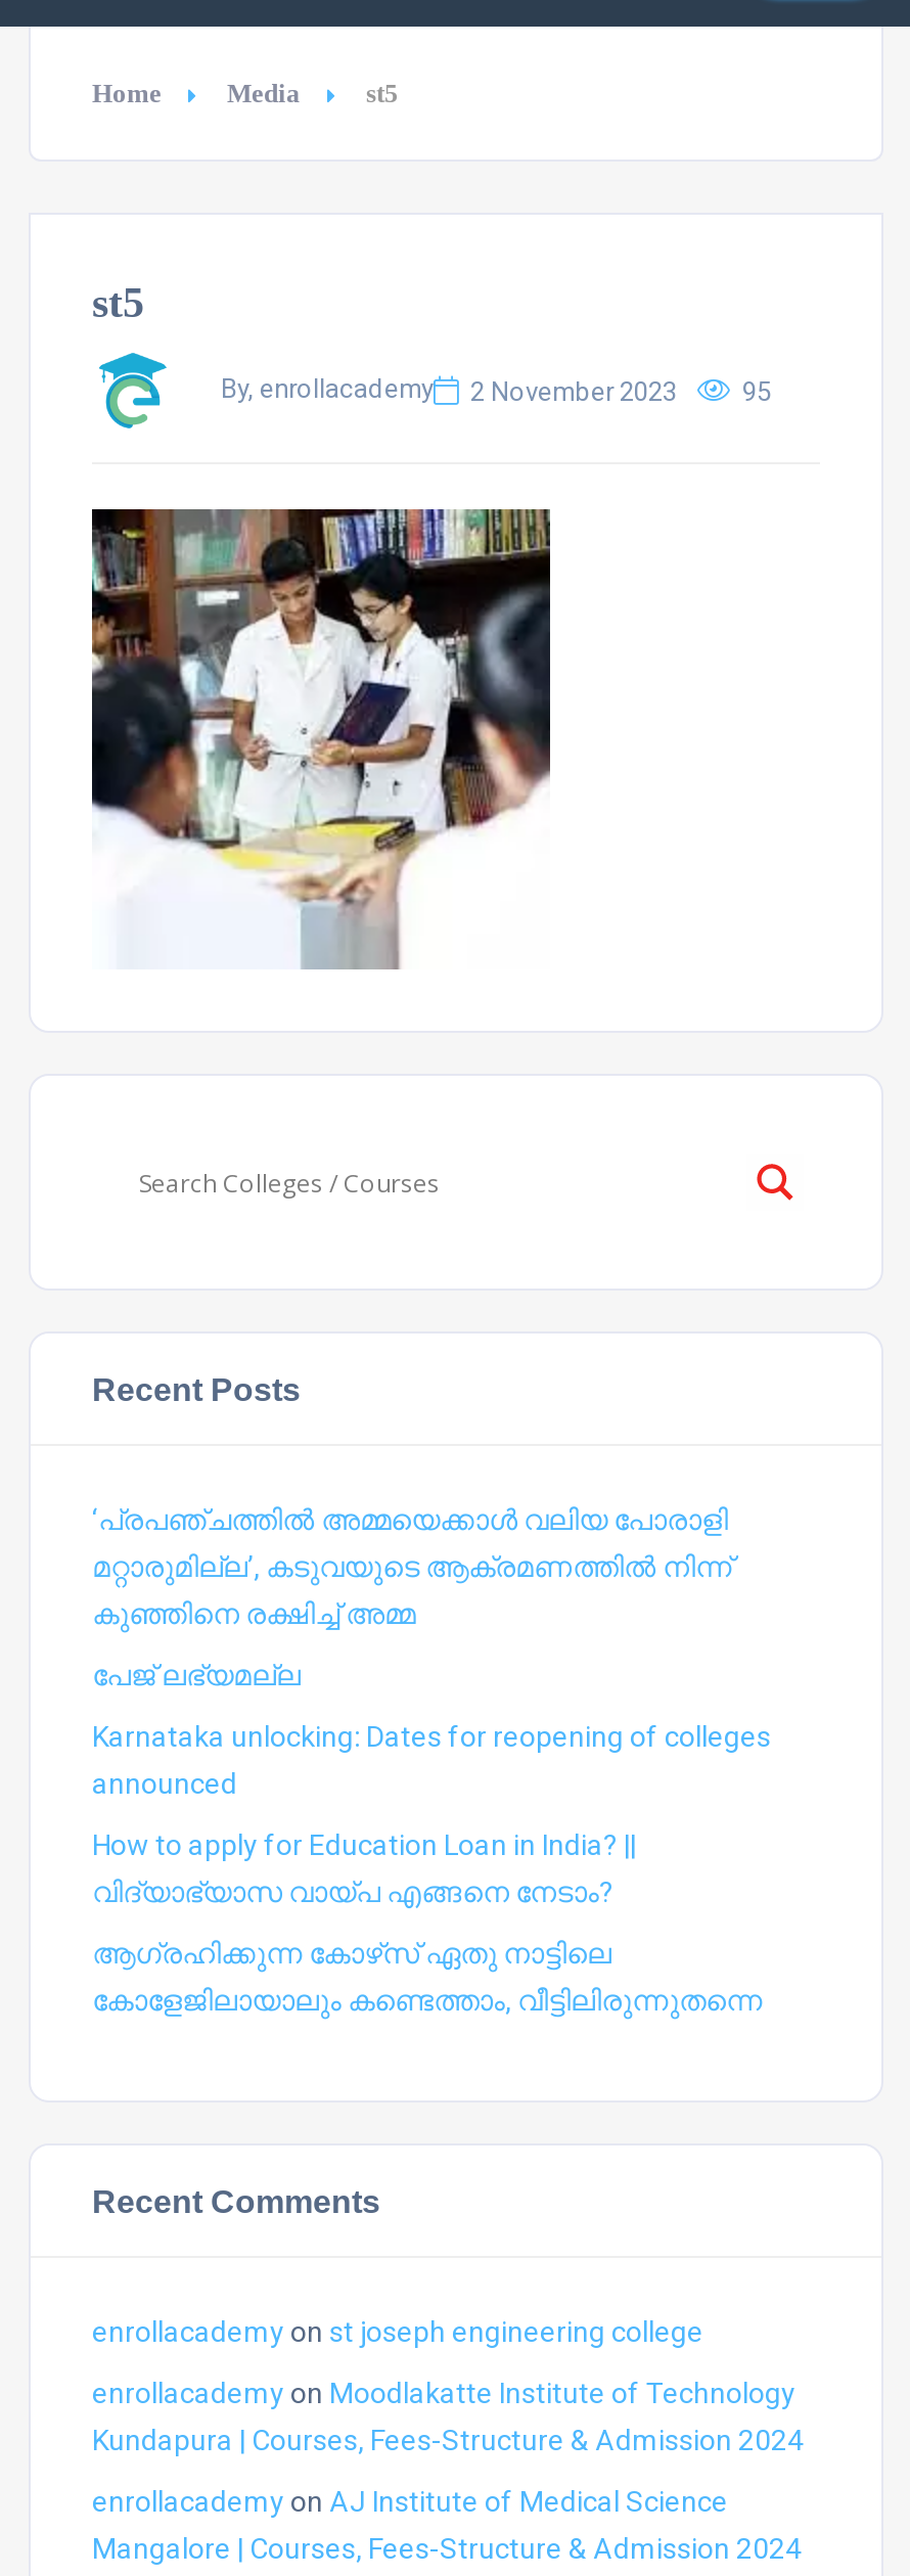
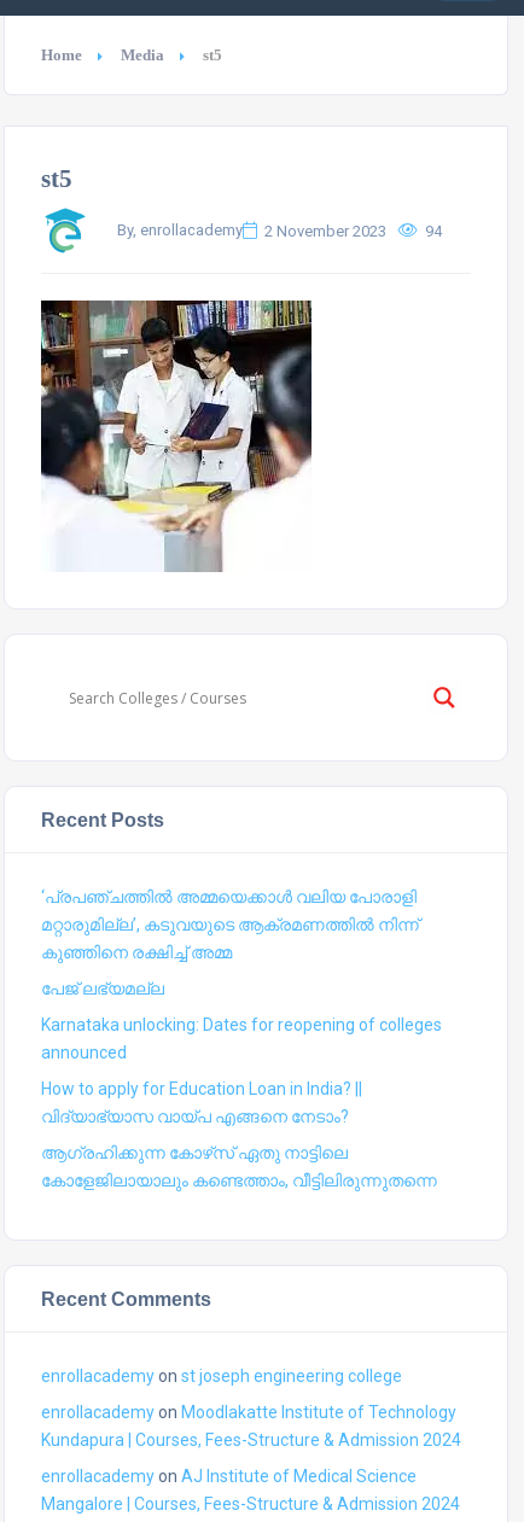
- 95
+ 94
